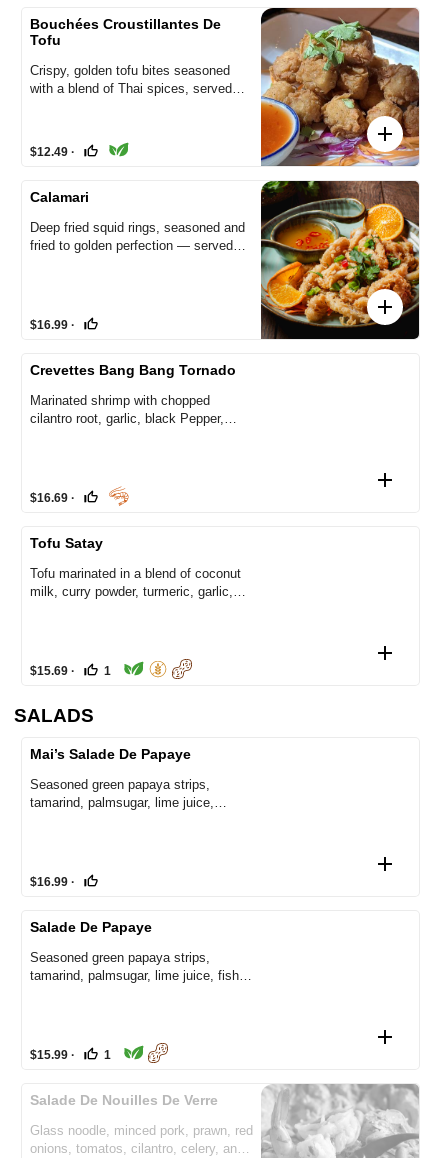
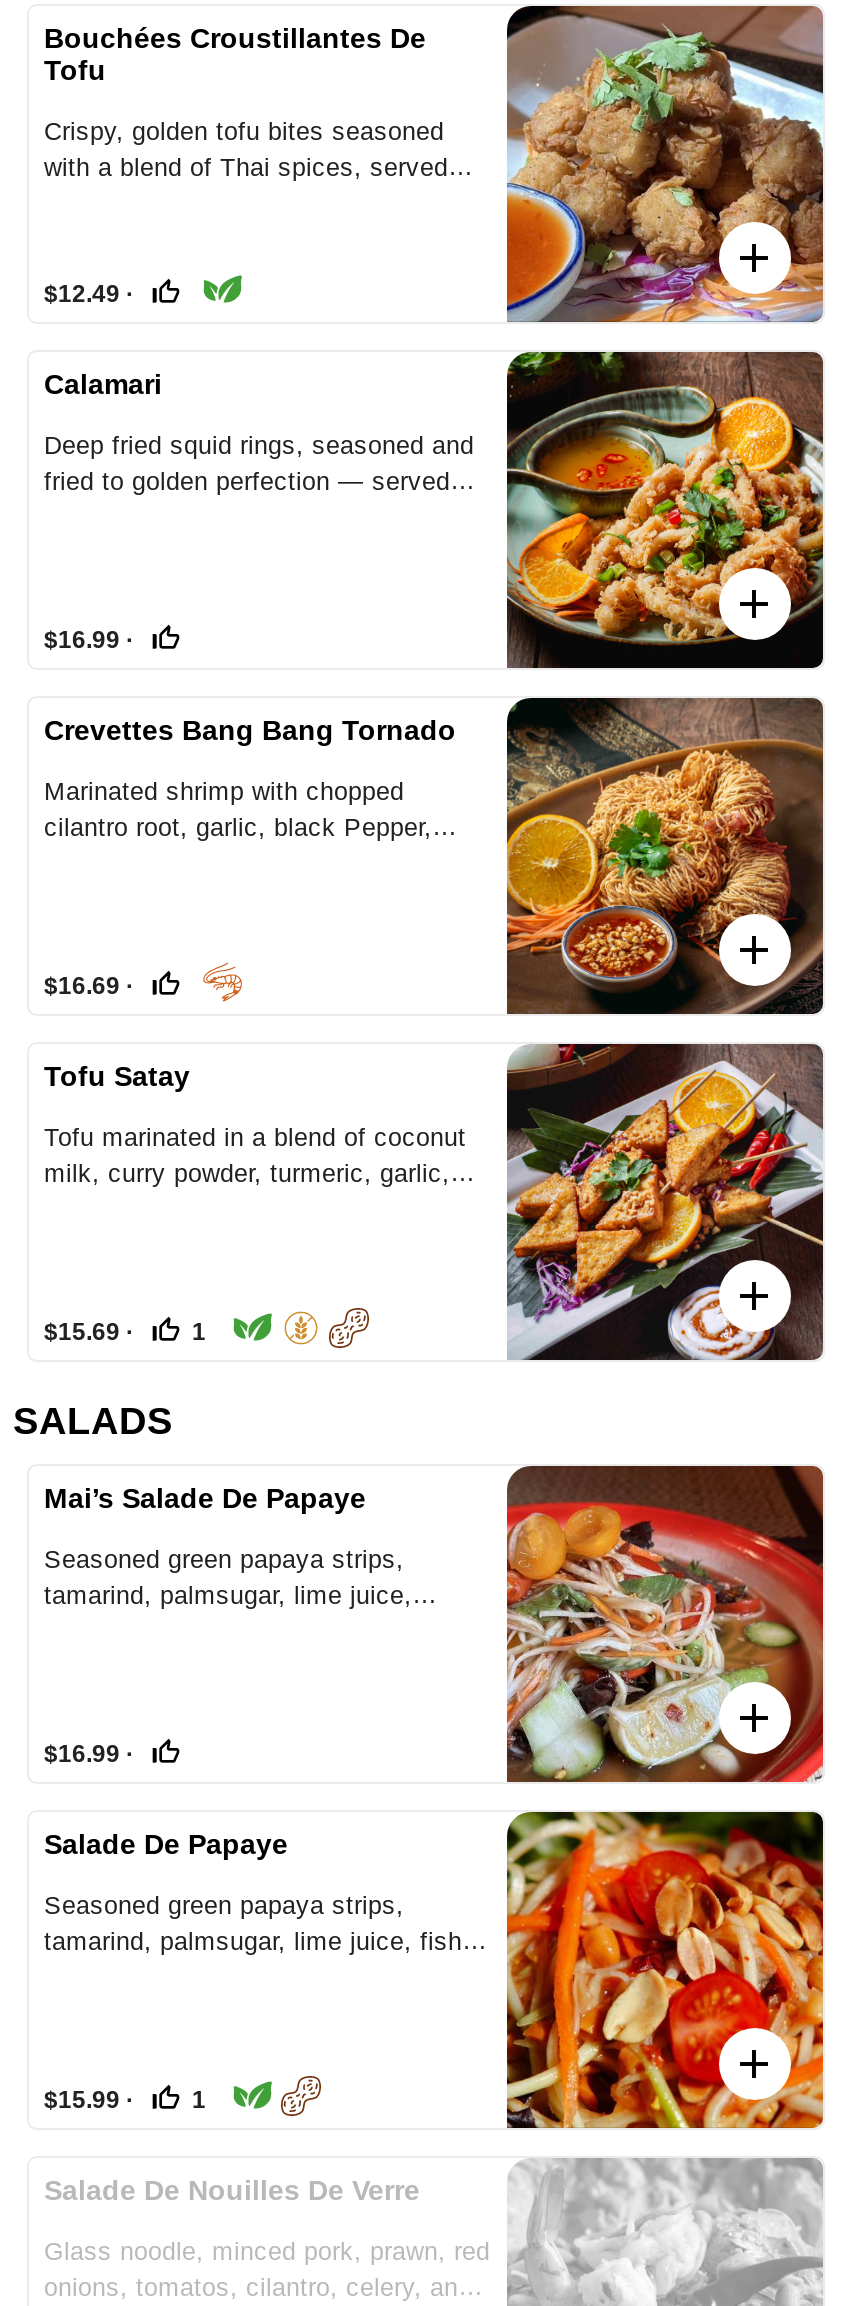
+ [image]

+ [image]

+ [image]

+ [image]
